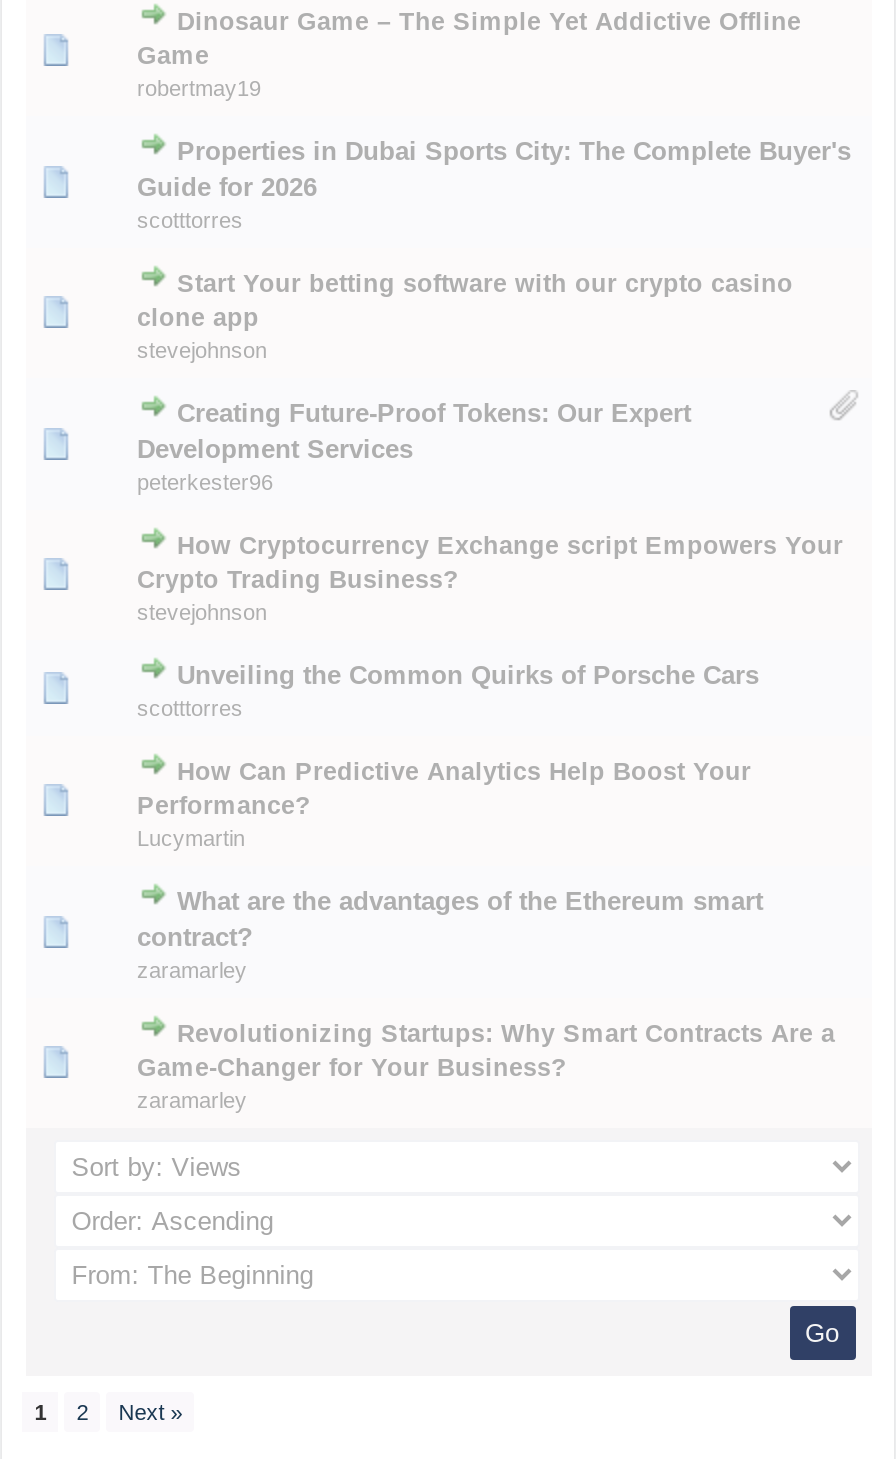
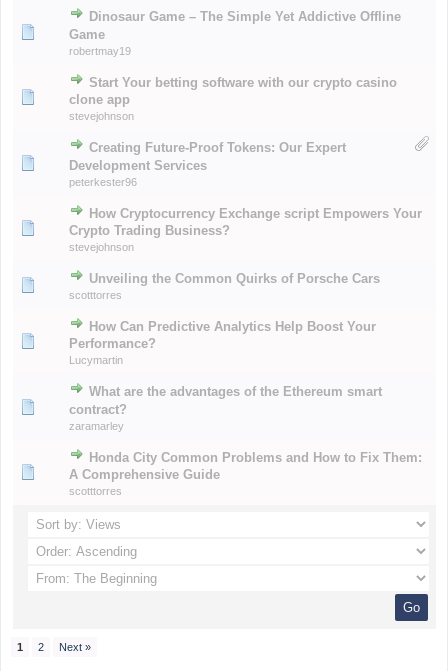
- Properties in Dubai Sports City: The Complete Buyer's
- Guide for 2026
- scotttorres

- Revolutionizing Startups: Why Smart Contracts Are a
- Game-Changer for Your Business?
- zaramarley
+ Honda City Common Problems and How to Fix Them:
+ A Comprehensive Guide
+ scotttorres
